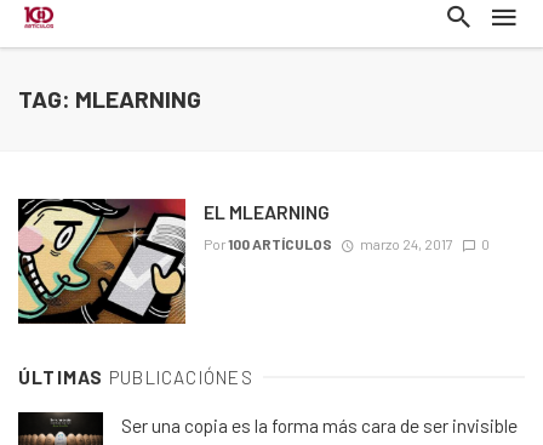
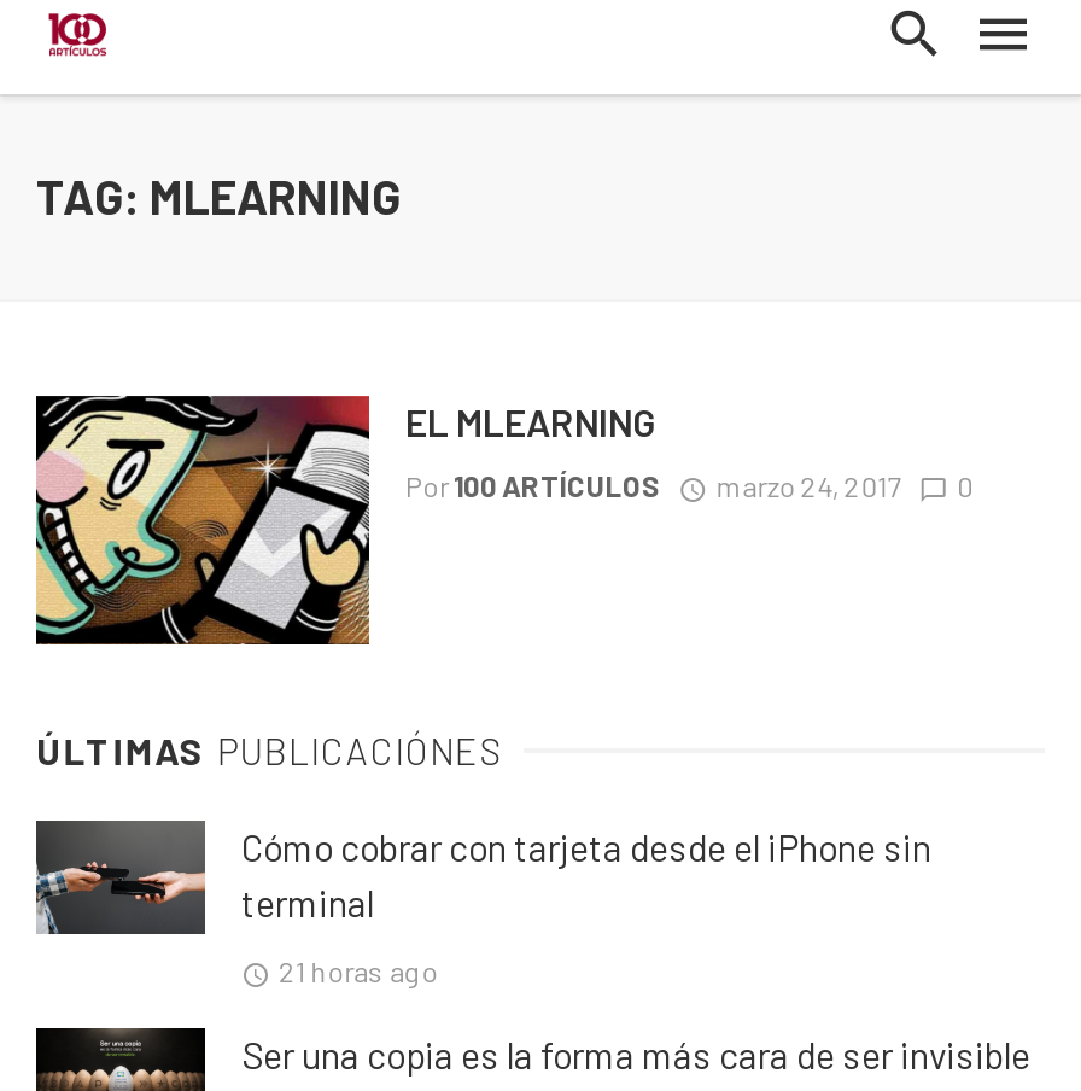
+ [image]
+ Cómo cobrar con tarjeta desde el iPhone sin
+ terminal
+ 21 horas ago
